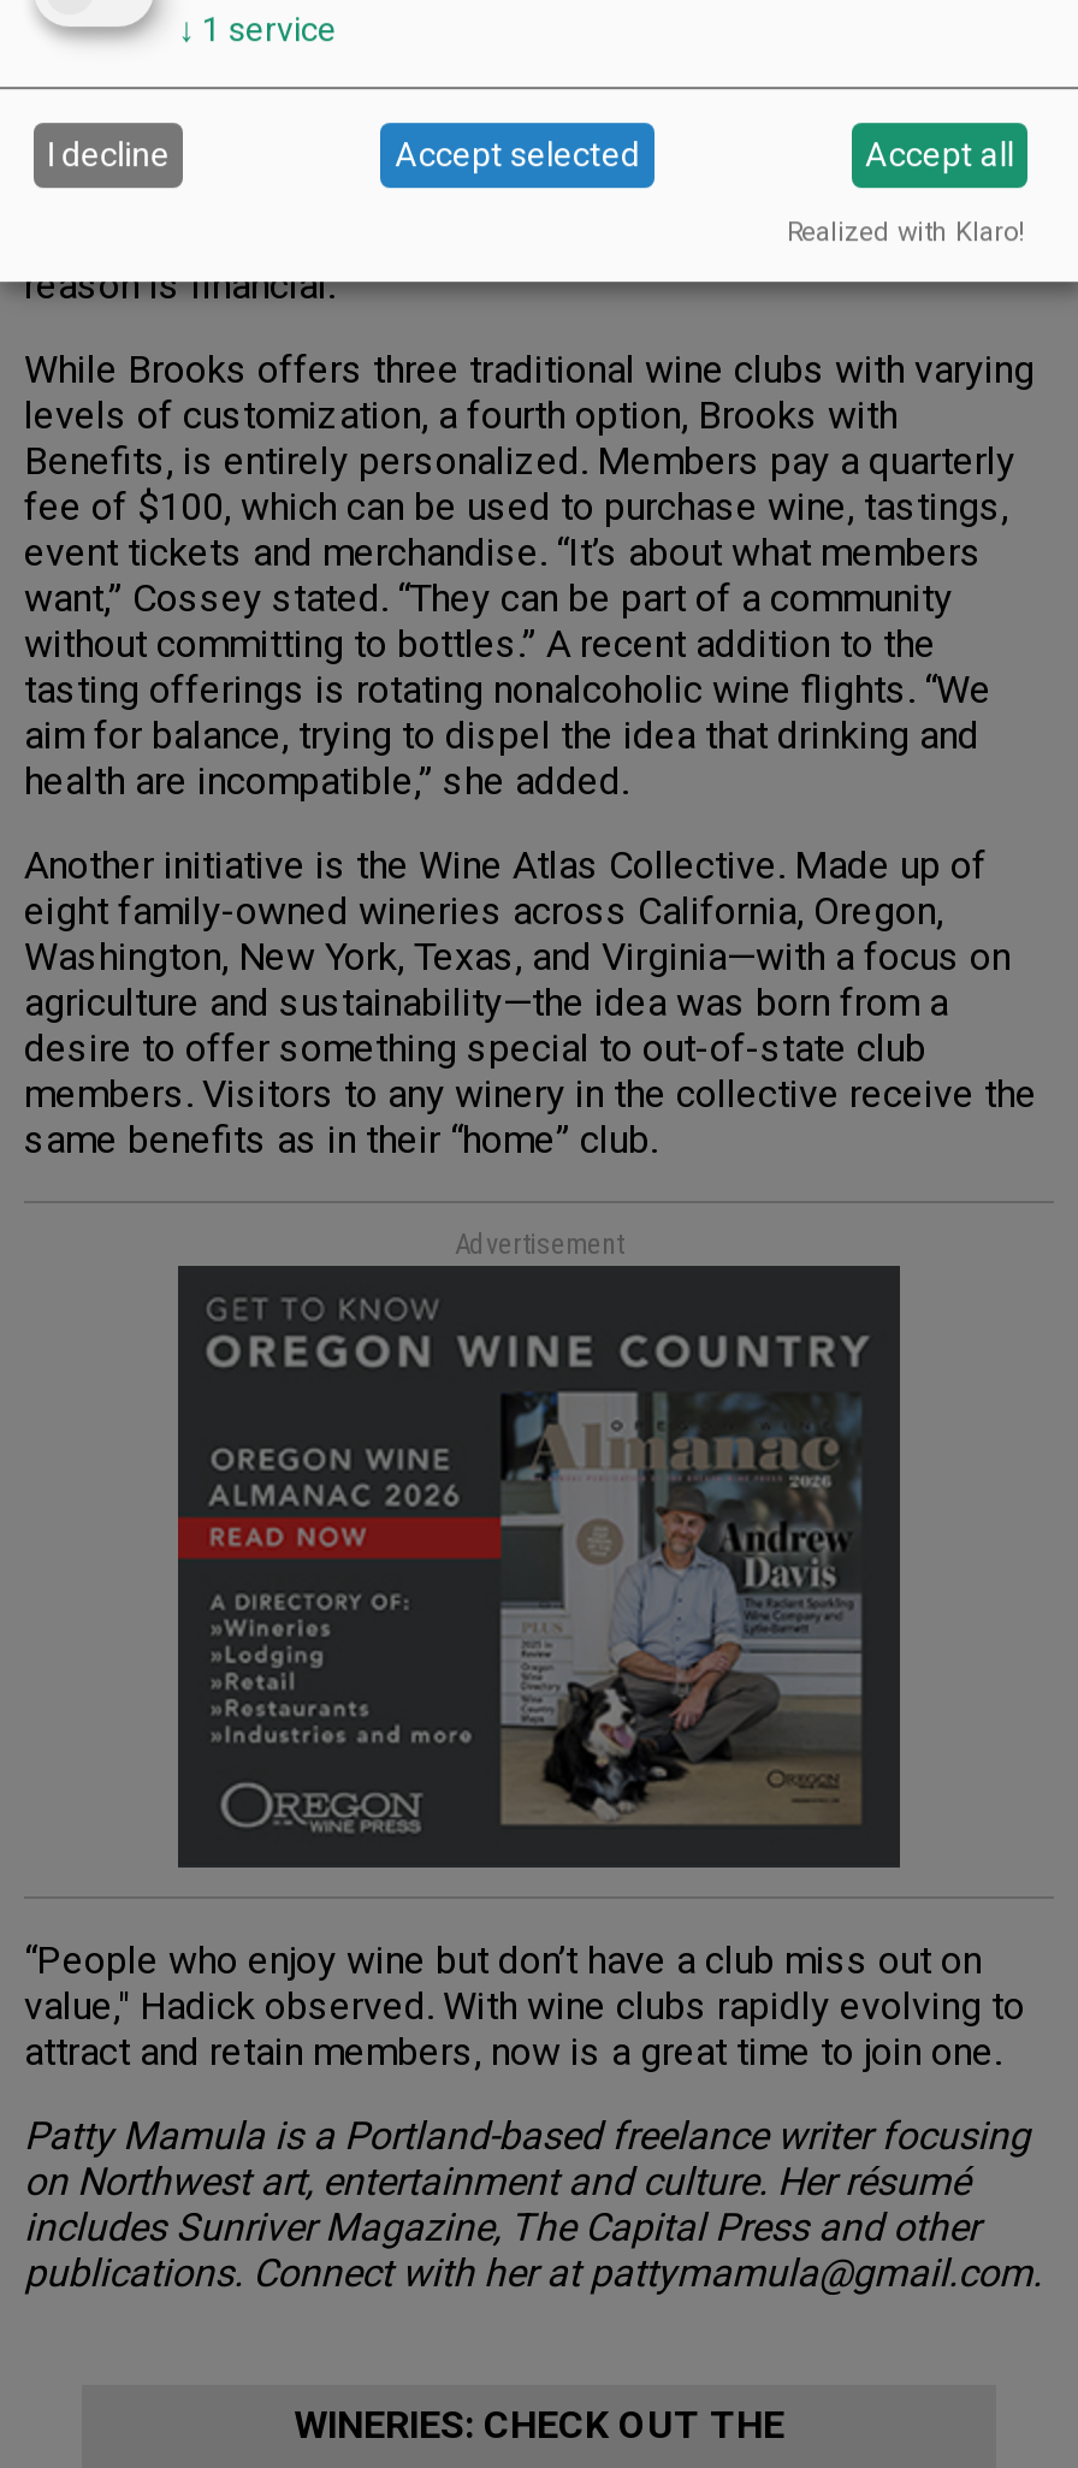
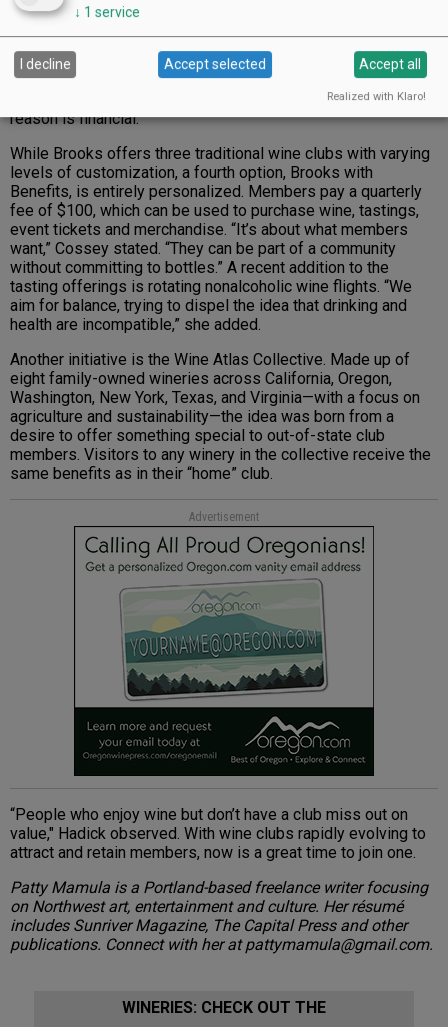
- [image]
+ [image]
